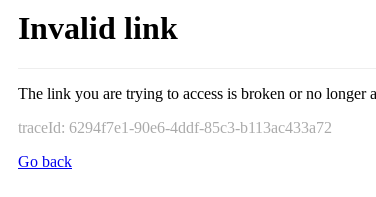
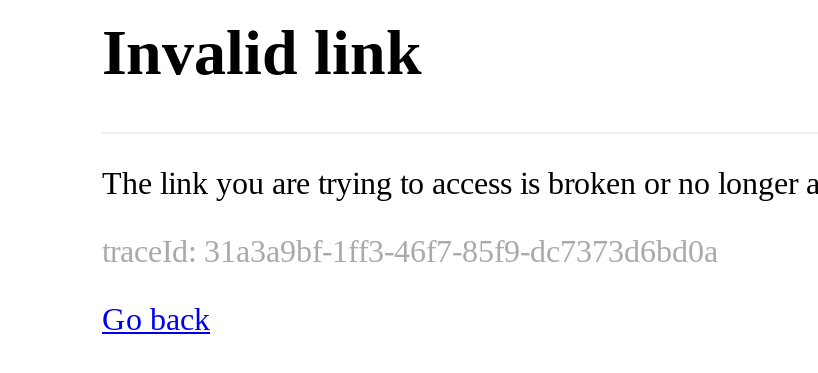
- traceId: 6294f7e1-90e6-4ddf-85c3-b113ac433a72
+ traceId: 31a3a9bf-1ff3-46f7-85f9-dc7373d6bd0a
